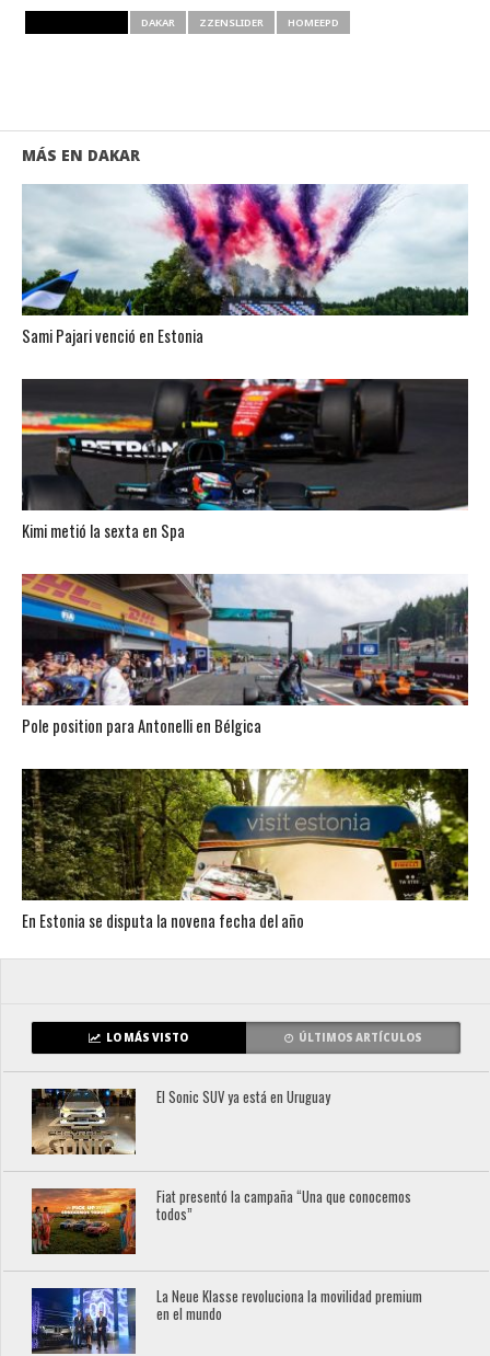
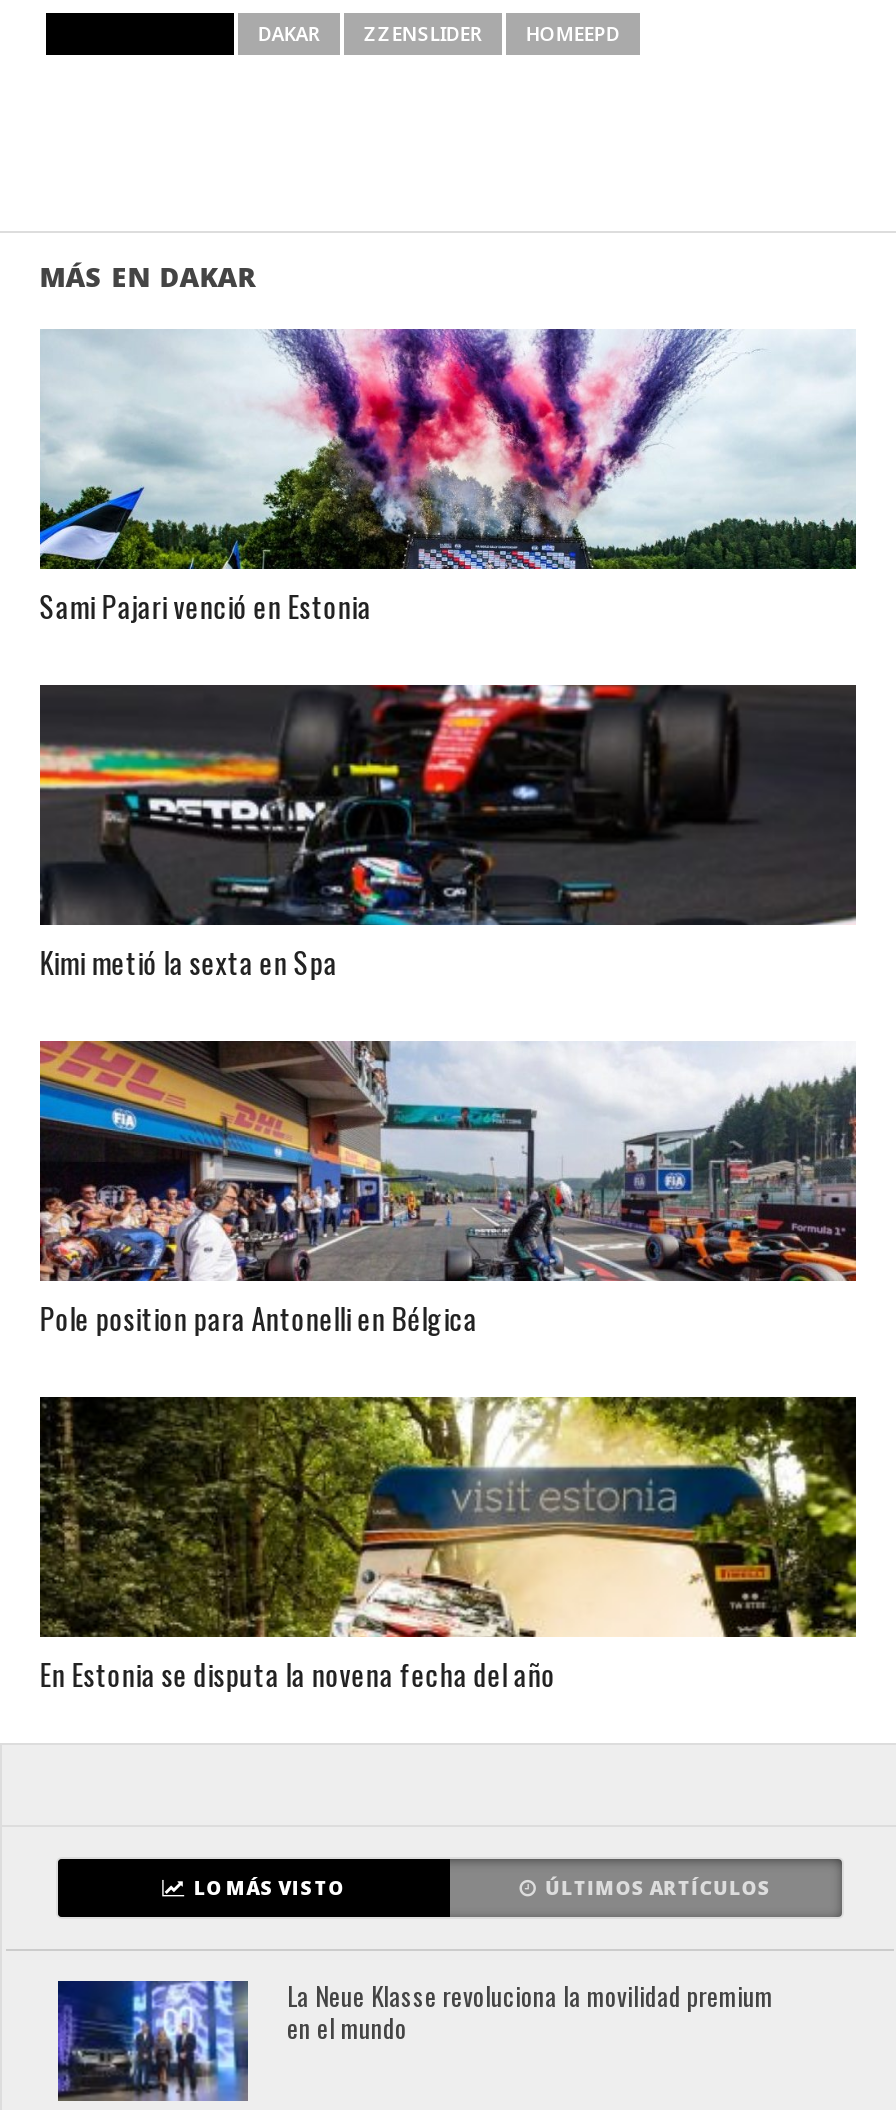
- [image]
- El Sonic SUV ya está en Uruguay

- [image]
- Fiat presentó la campaña “Una que conocemos
- todos”
